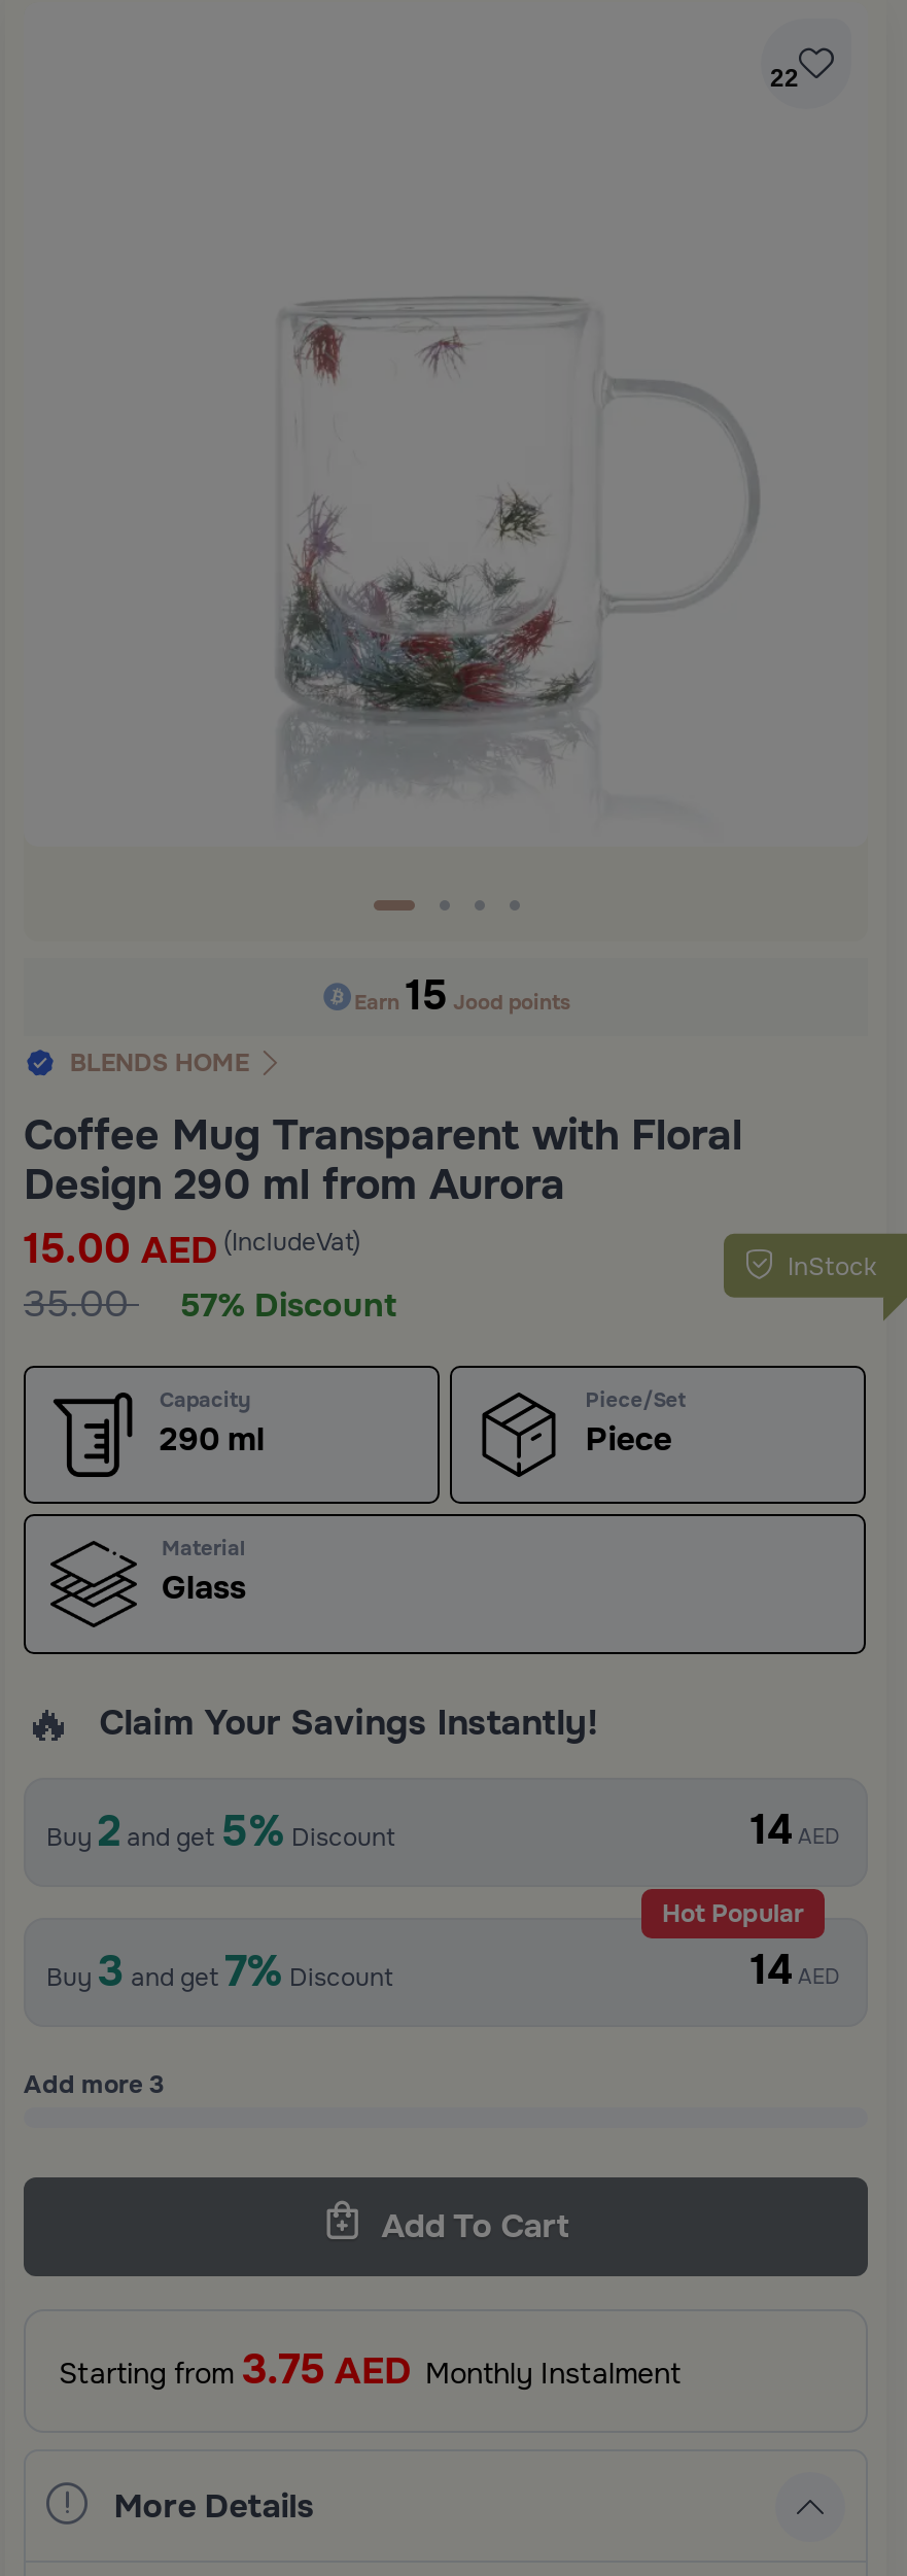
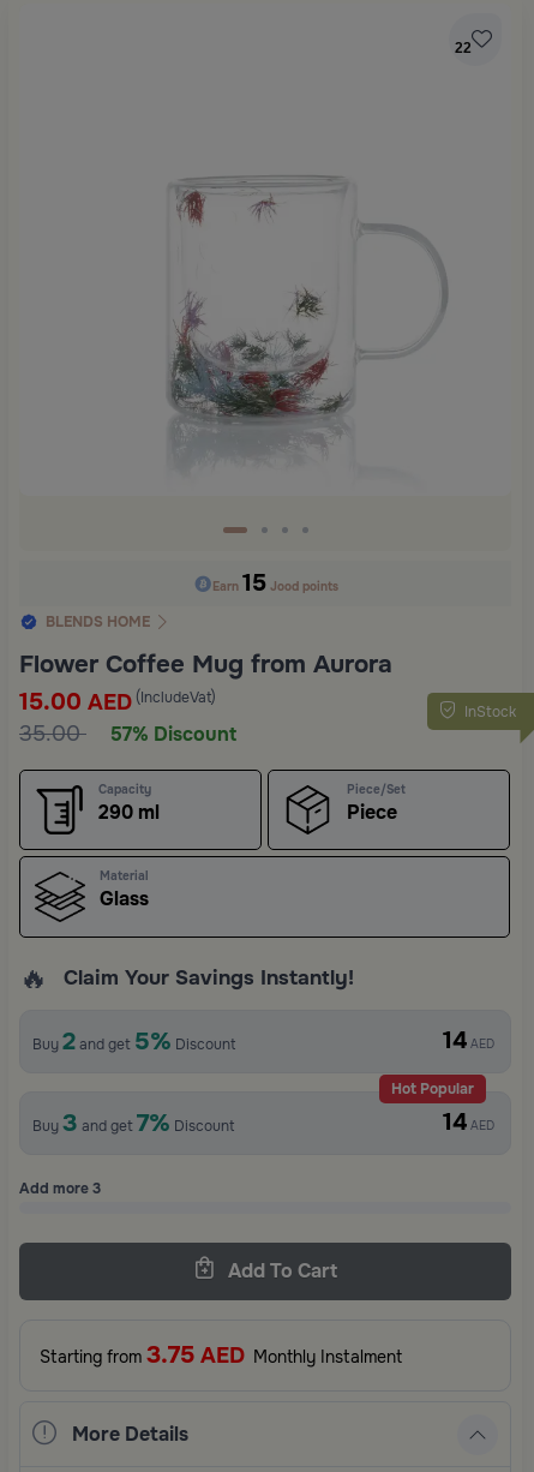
- Coffee Mug Transparent with Floral
- Design 290 ml from Aurora
+ Flower Coffee Mug from Aurora
